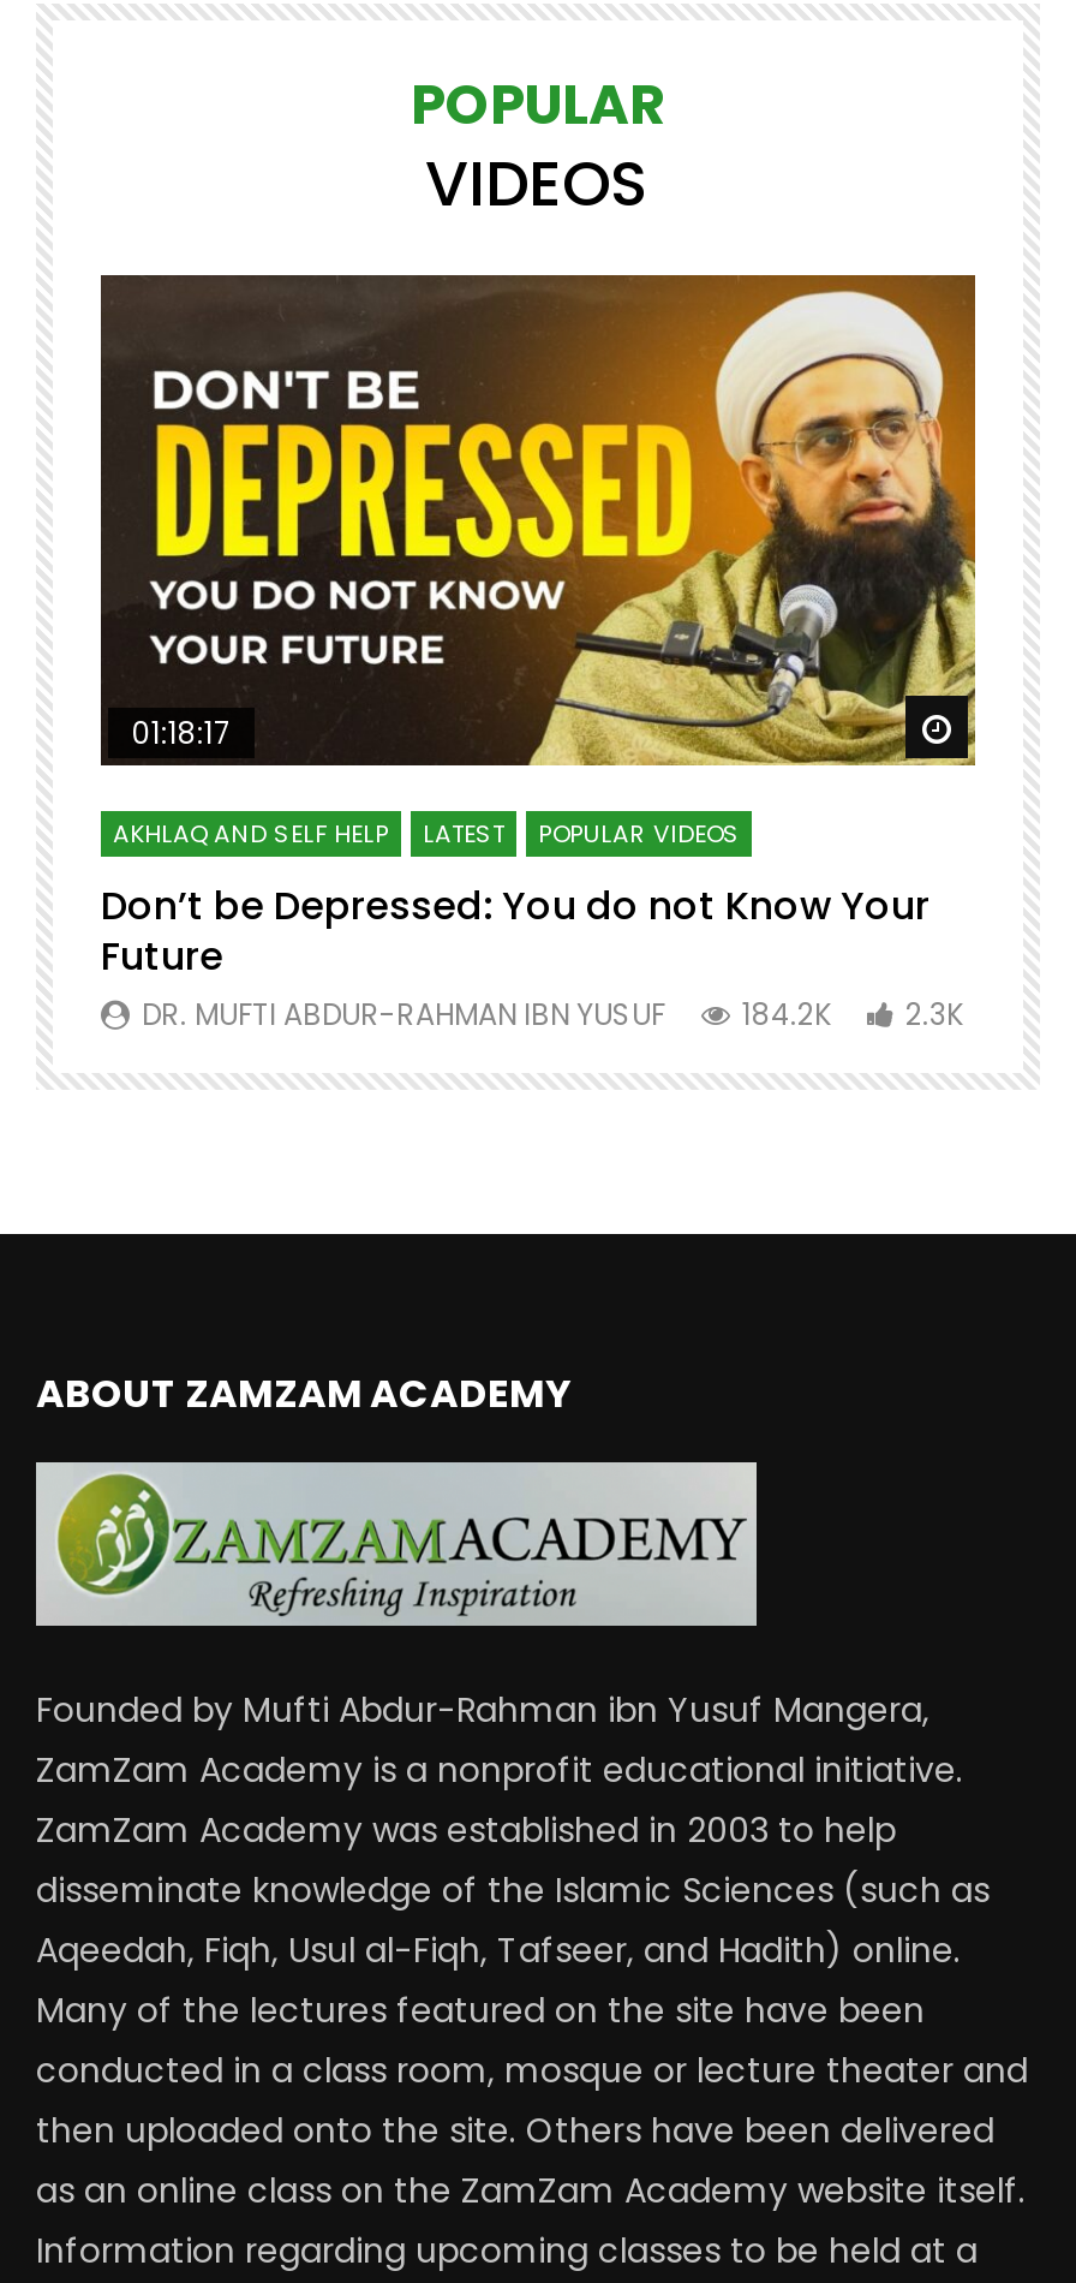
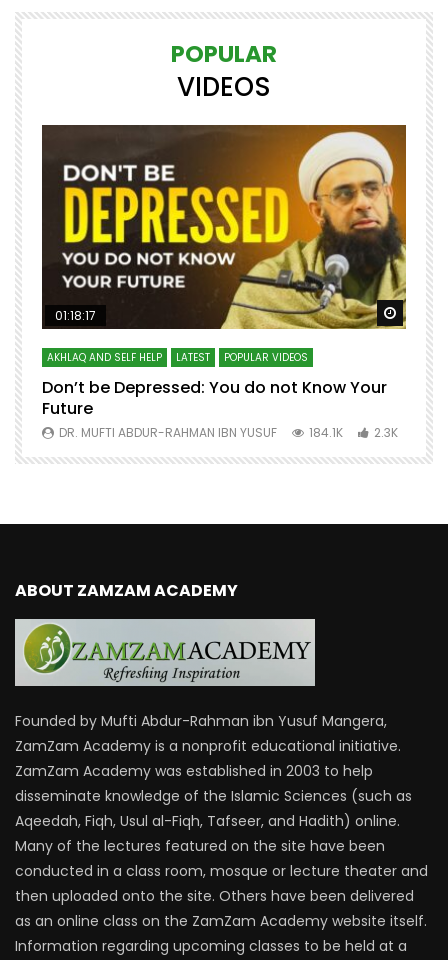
- DR. MUFTI ABDUR-RAHMAN IBN YUSUF 184.2K 2.3K
+ DR. MUFTI ABDUR-RAHMAN IBN YUSUF 184.1K 2.3K
